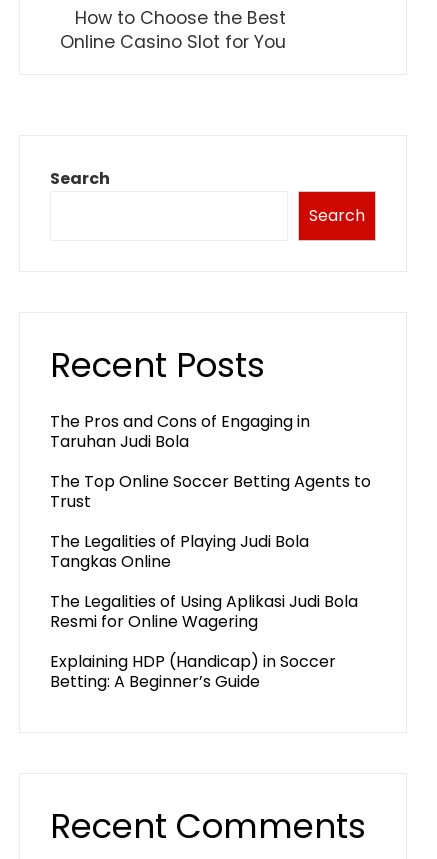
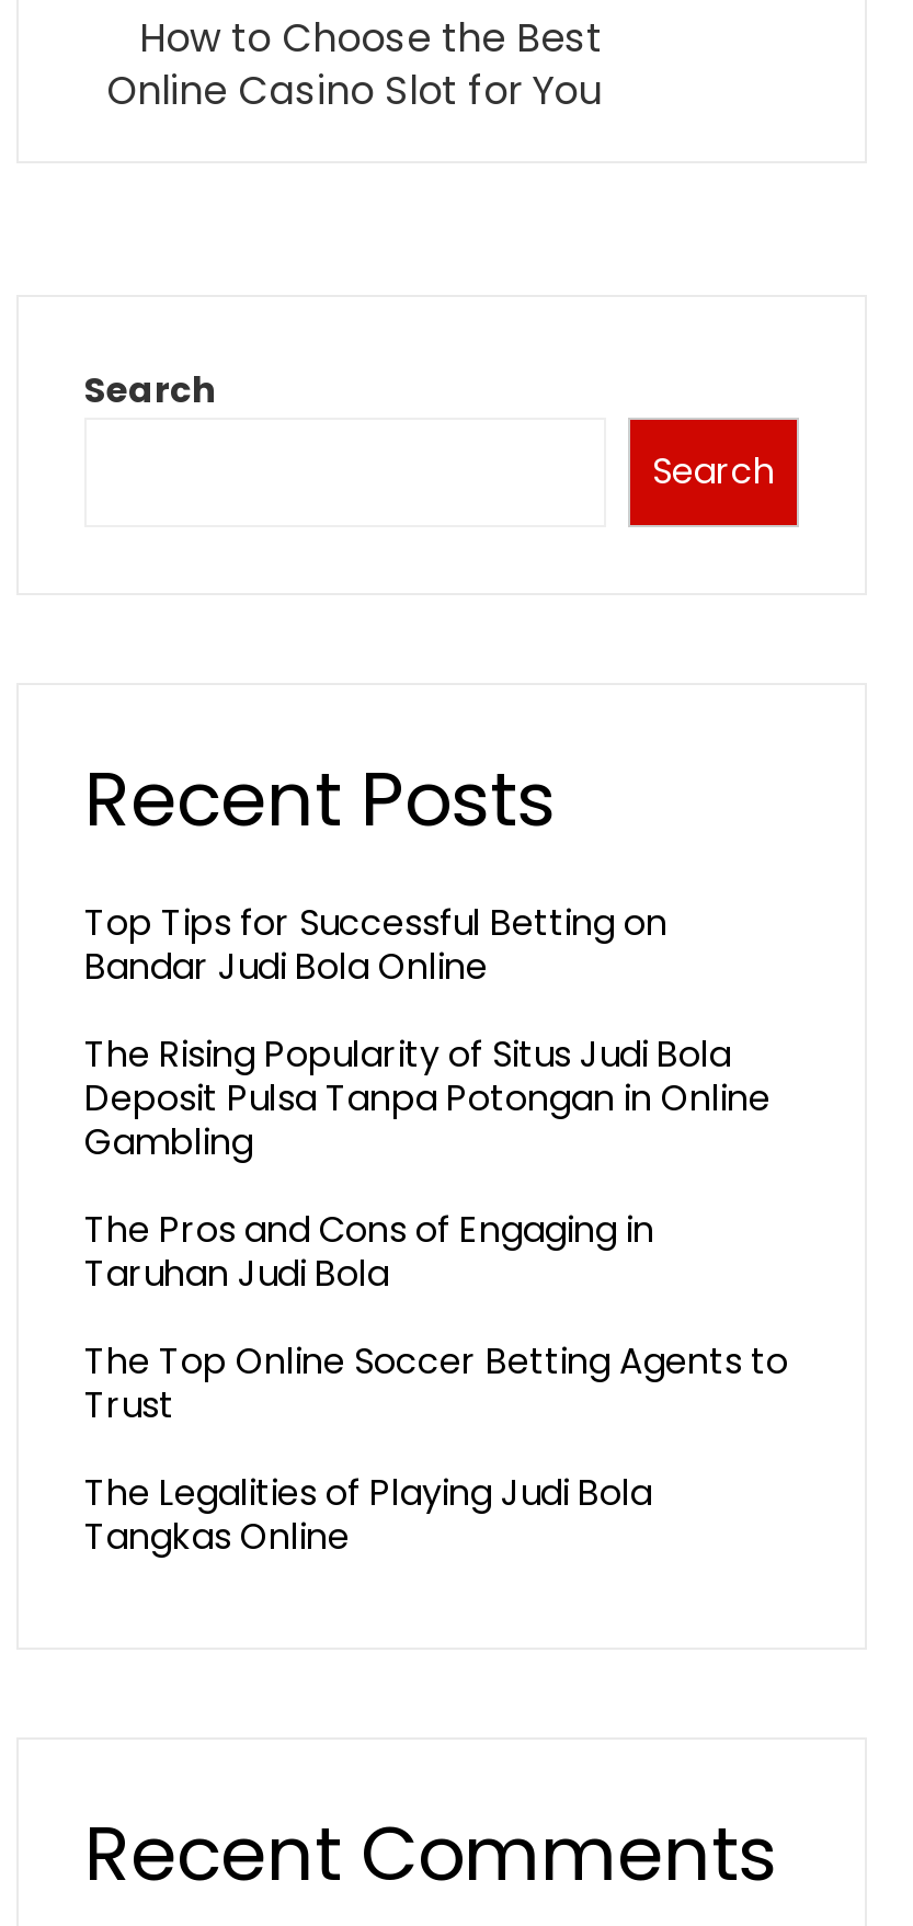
+ Top Tips for Successful Betting on
+ Bandar Judi Bola Online
+ The Rising Popularity of Situs Judi Bola
+ Deposit Pulsa Tanpa Potongan in Online
+ Gambling

moved down: The Pros and Cons of Engaging in | Taruhan Judi Bola | The Top Online Soccer Betting Agents to | Trust | The Legalities of Playing Judi Bola | Tangkas Online

- The Legalities of Using Aplikasi Judi Bola
- Resmi for Online Wagering
- Explaining HDP (Handicap) in Soccer
- Betting: A Beginner’s Guide
